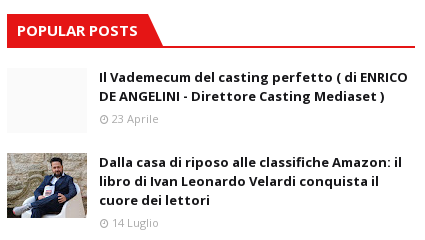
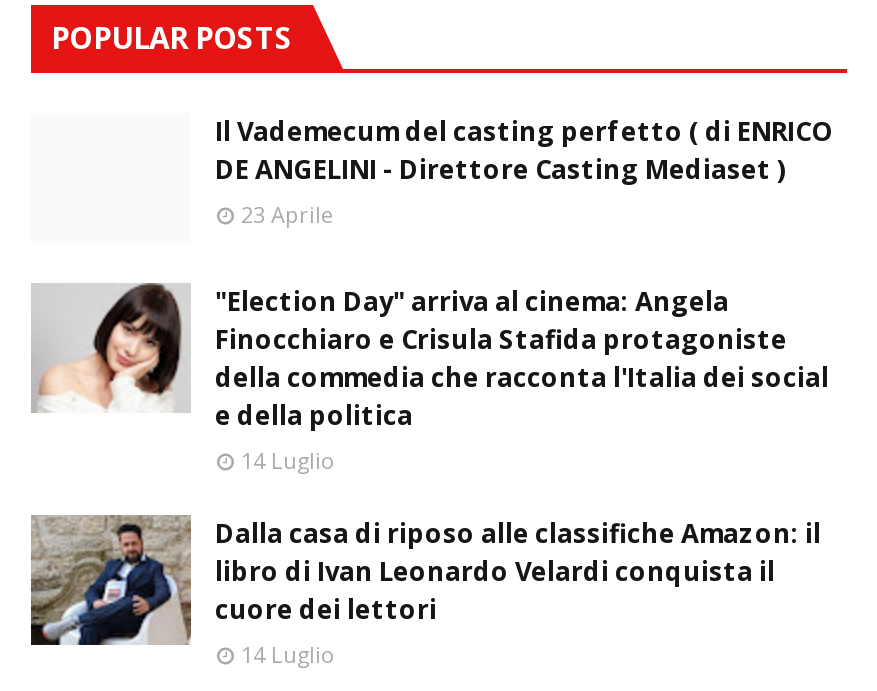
+ [image]
+ "Election Day" arriva al cinema: Angela
+ Finocchiaro e Crisula Stafida protagoniste
+ della commedia che racconta l'Italia dei social
+ e della politica
+ 14 Luglio
